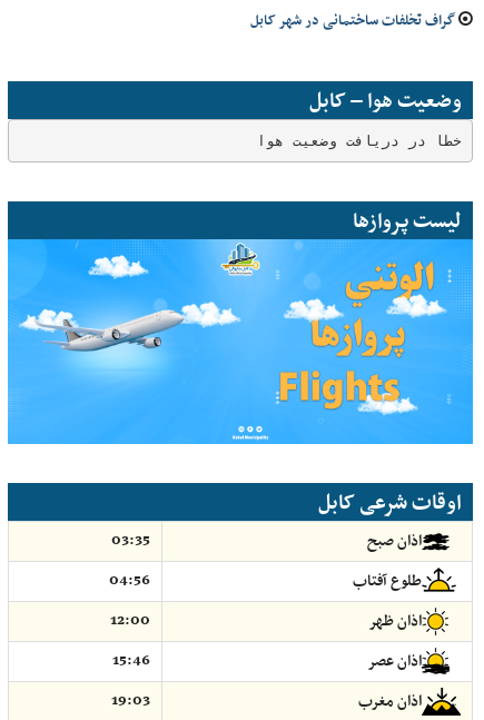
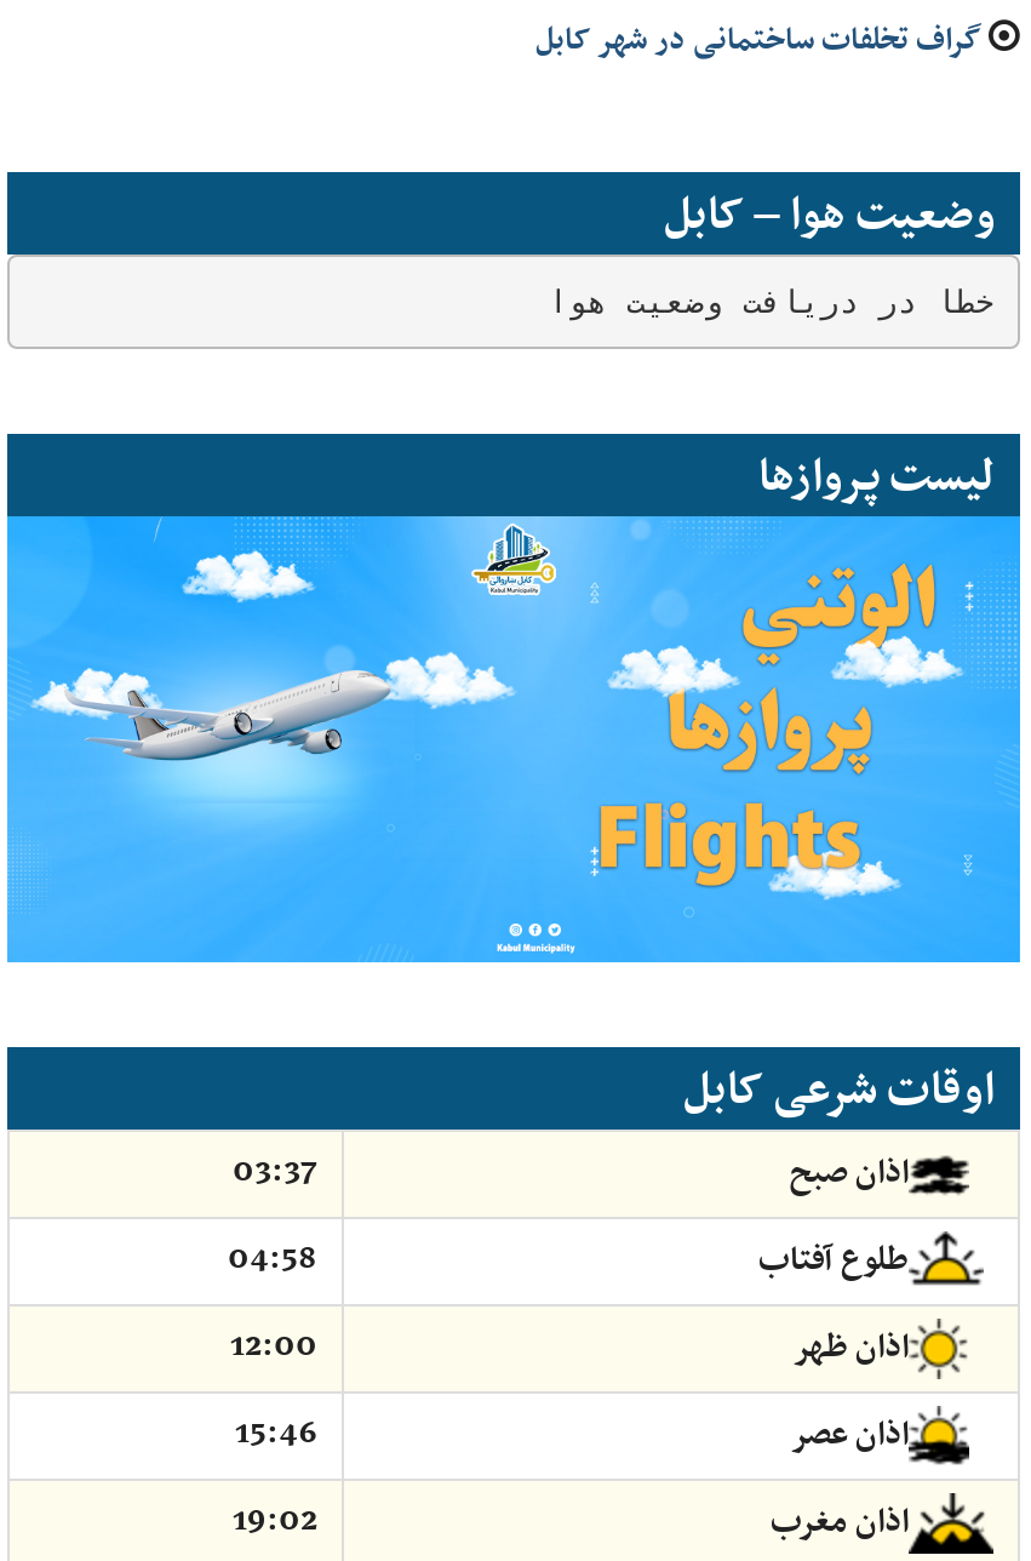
- 03:35
+ 03:37

- 04:56
+ 04:58

- 19:03
+ 19:02
